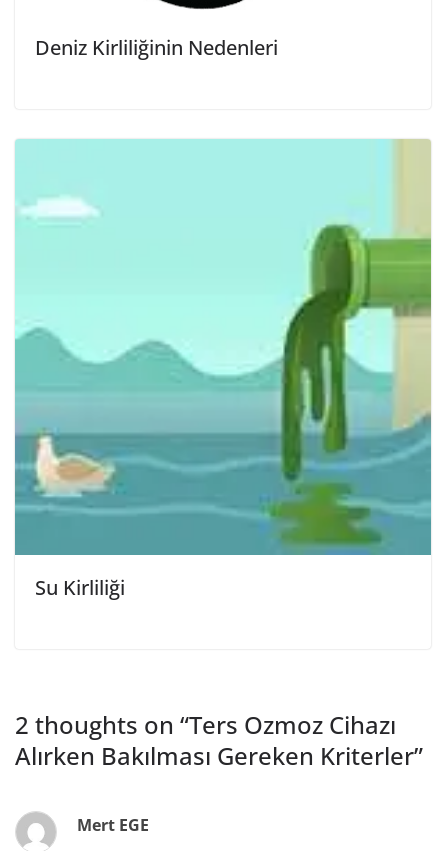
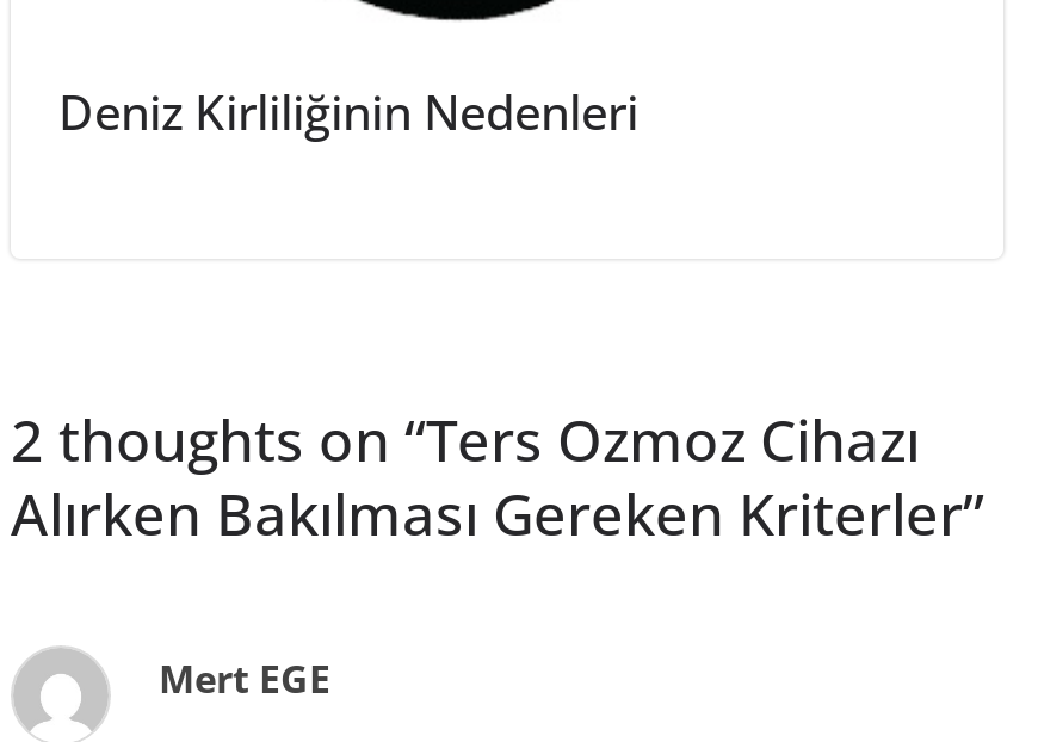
- [image]
- Su Kirliliği
